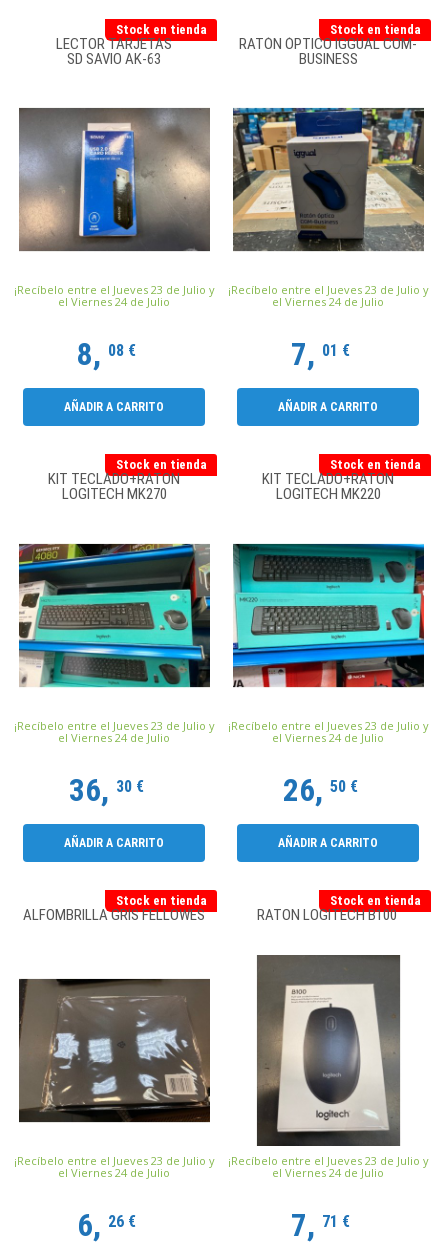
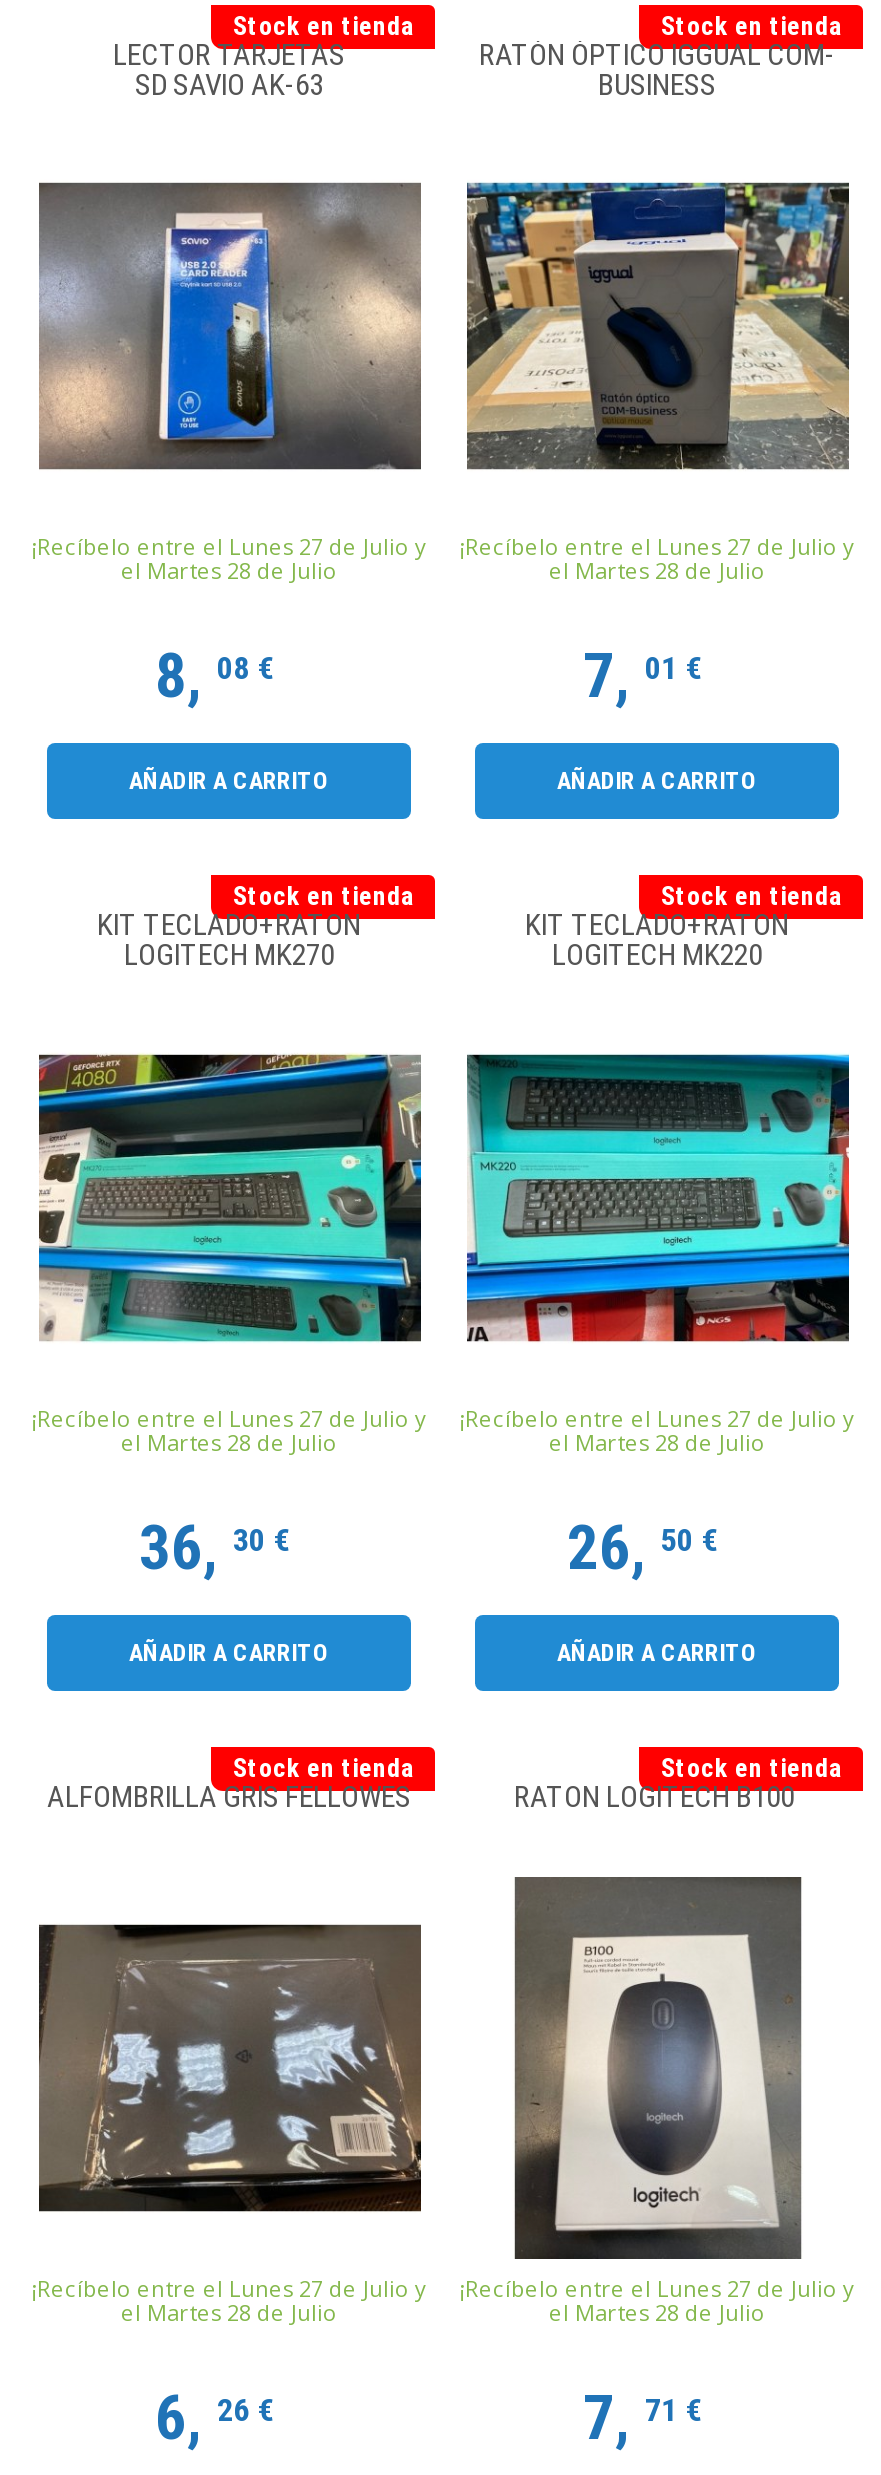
- ¡Recíbelo entre el Jueves 23 de Julio y
+ ¡Recíbelo entre el Lunes 27 de Julio y

- ¡Recíbelo entre el Jueves 23 de Julio y
+ ¡Recíbelo entre el Lunes 27 de Julio y

- el Viernes 24 de Julio
+ el Martes 28 de Julio

- el Viernes 24 de Julio
+ el Martes 28 de Julio

- ¡Recíbelo entre el Jueves 23 de Julio y
+ ¡Recíbelo entre el Lunes 27 de Julio y

- ¡Recíbelo entre el Jueves 23 de Julio y
+ ¡Recíbelo entre el Lunes 27 de Julio y

- el Viernes 24 de Julio
+ el Martes 28 de Julio

- el Viernes 24 de Julio
+ el Martes 28 de Julio

- ¡Recíbelo entre el Jueves 23 de Julio y
+ ¡Recíbelo entre el Lunes 27 de Julio y

- ¡Recíbelo entre el Jueves 23 de Julio y
+ ¡Recíbelo entre el Lunes 27 de Julio y

- el Viernes 24 de Julio
+ el Martes 28 de Julio

- el Viernes 24 de Julio
+ el Martes 28 de Julio
